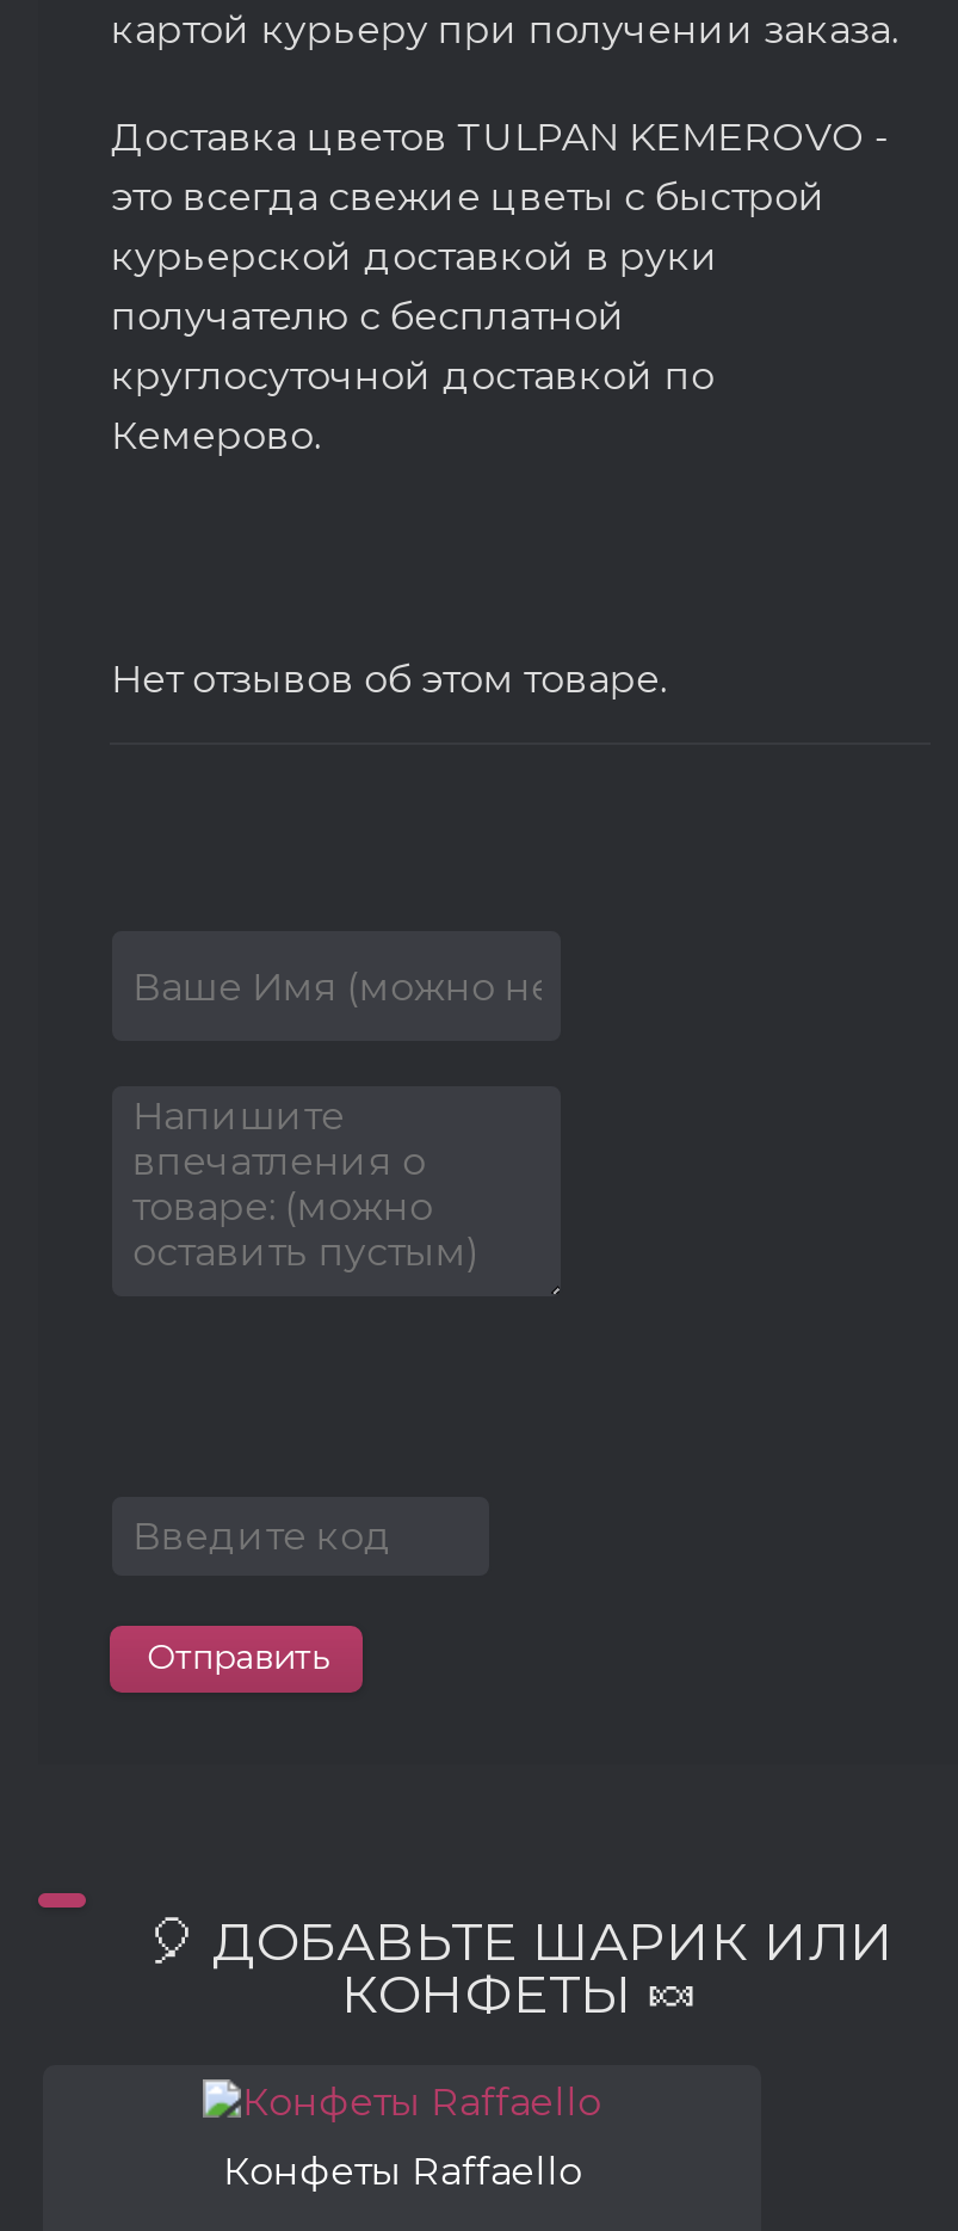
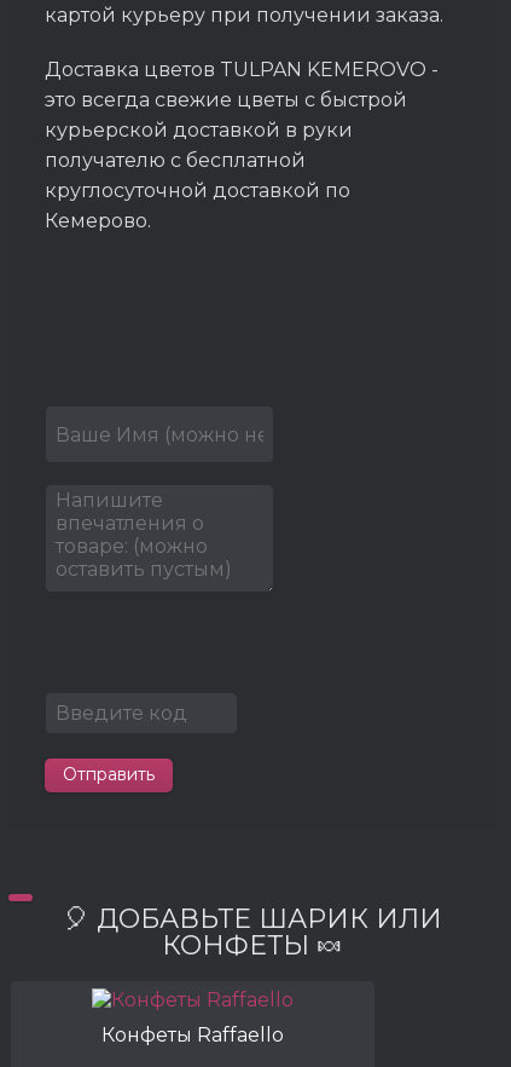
- Нет отзывов об этом товаре.
